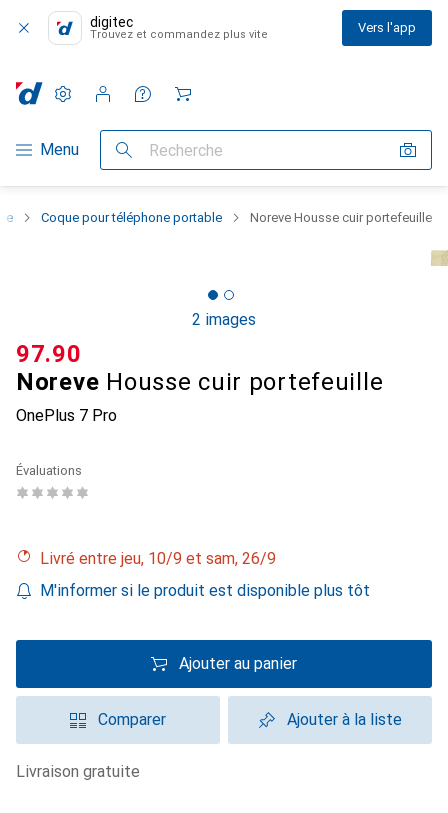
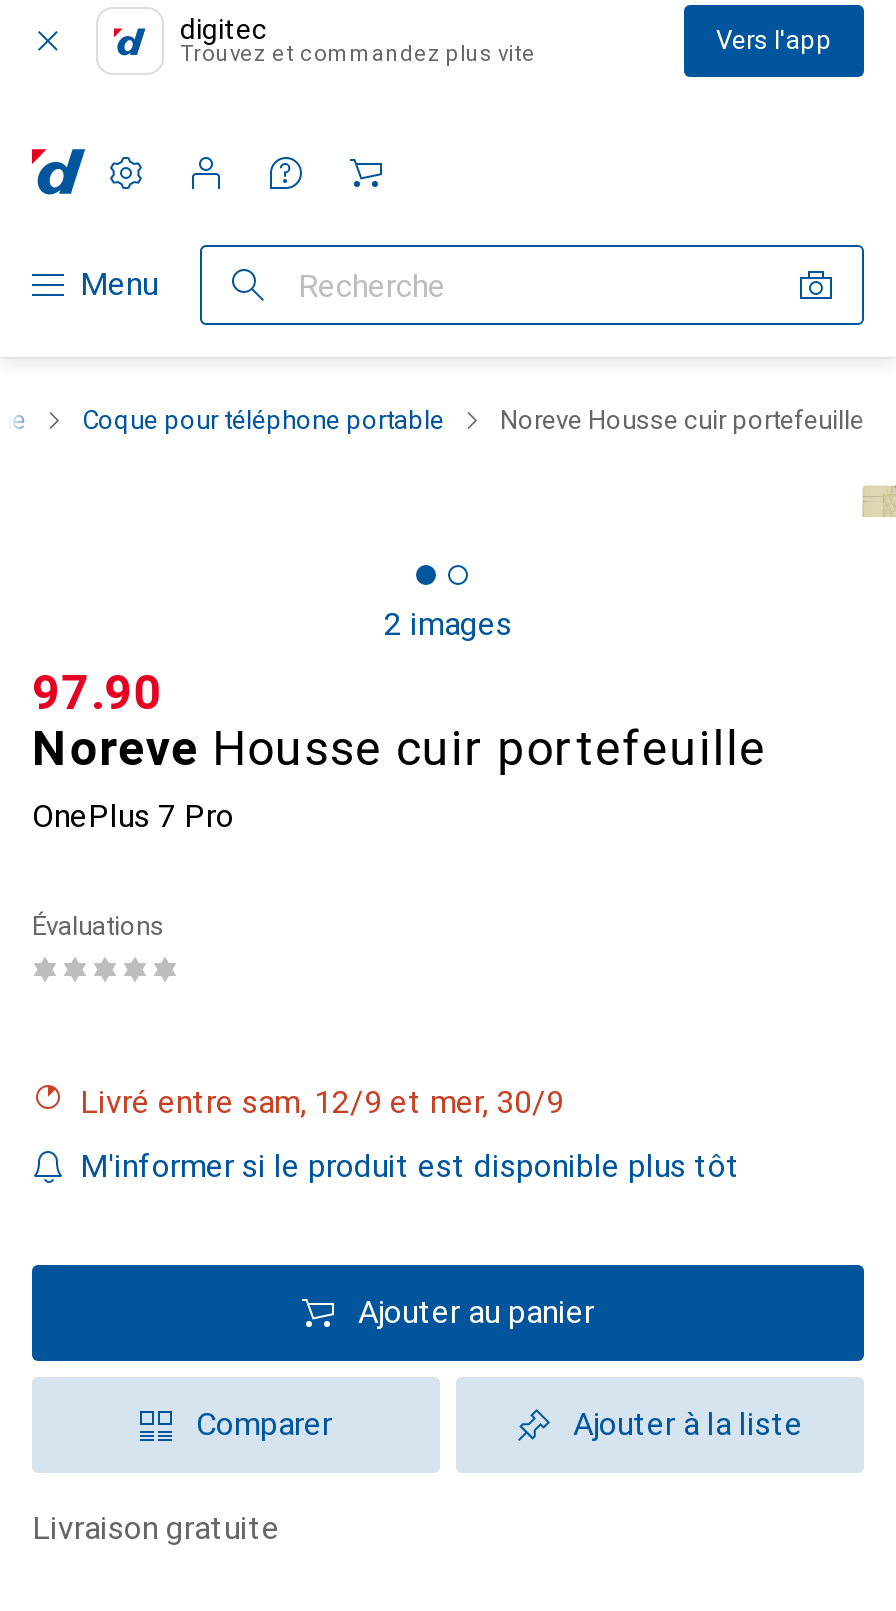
- Livré entre jeu, 10/9 et sam, 26/9
+ Livré entre sam, 12/9 et mer, 30/9
